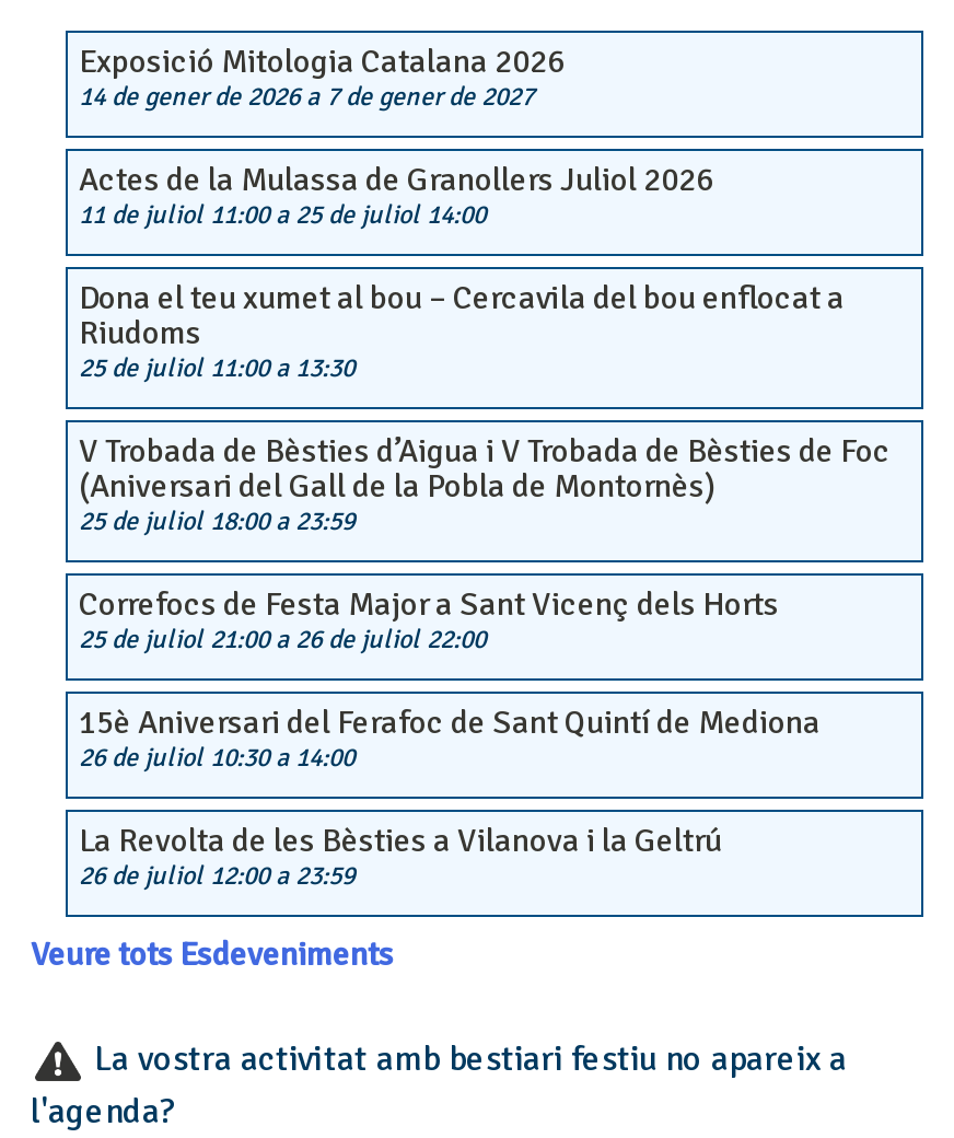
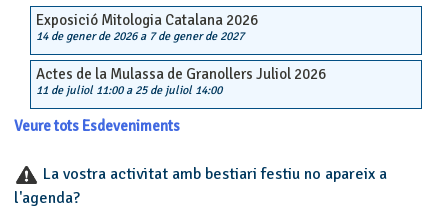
- [image]
- Dona el teu xumet al bou – Cercavila del bou enflocat a
- Riudoms
- 25 de juliol 11:00 a 13:30
- V Trobada de Bèsties d’Aigua i V Trobada de Bèsties de Foc
- (Aniversari del Gall de la Pobla de Montornès)
- 25 de juliol 18:00 a 23:59
- Correfocs de Festa Major a Sant Vicenç dels Horts
- 25 de juliol 21:00 a 26 de juliol 22:00
- 15è Aniversari del Ferafoc de Sant Quintí de Mediona
- 26 de juliol 10:30 a 14:00
- La Revolta de les Bèsties a Vilanova i la Geltrú
- 26 de juliol 12:00 a 23:59
